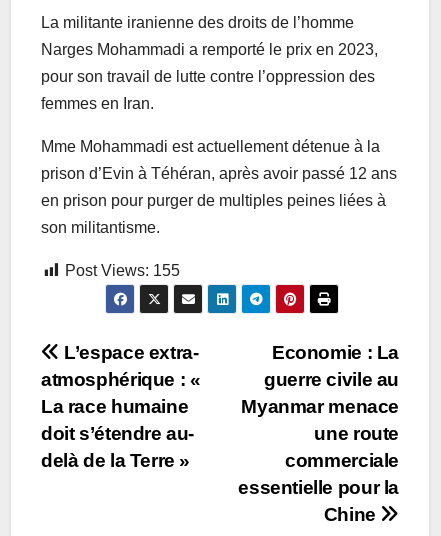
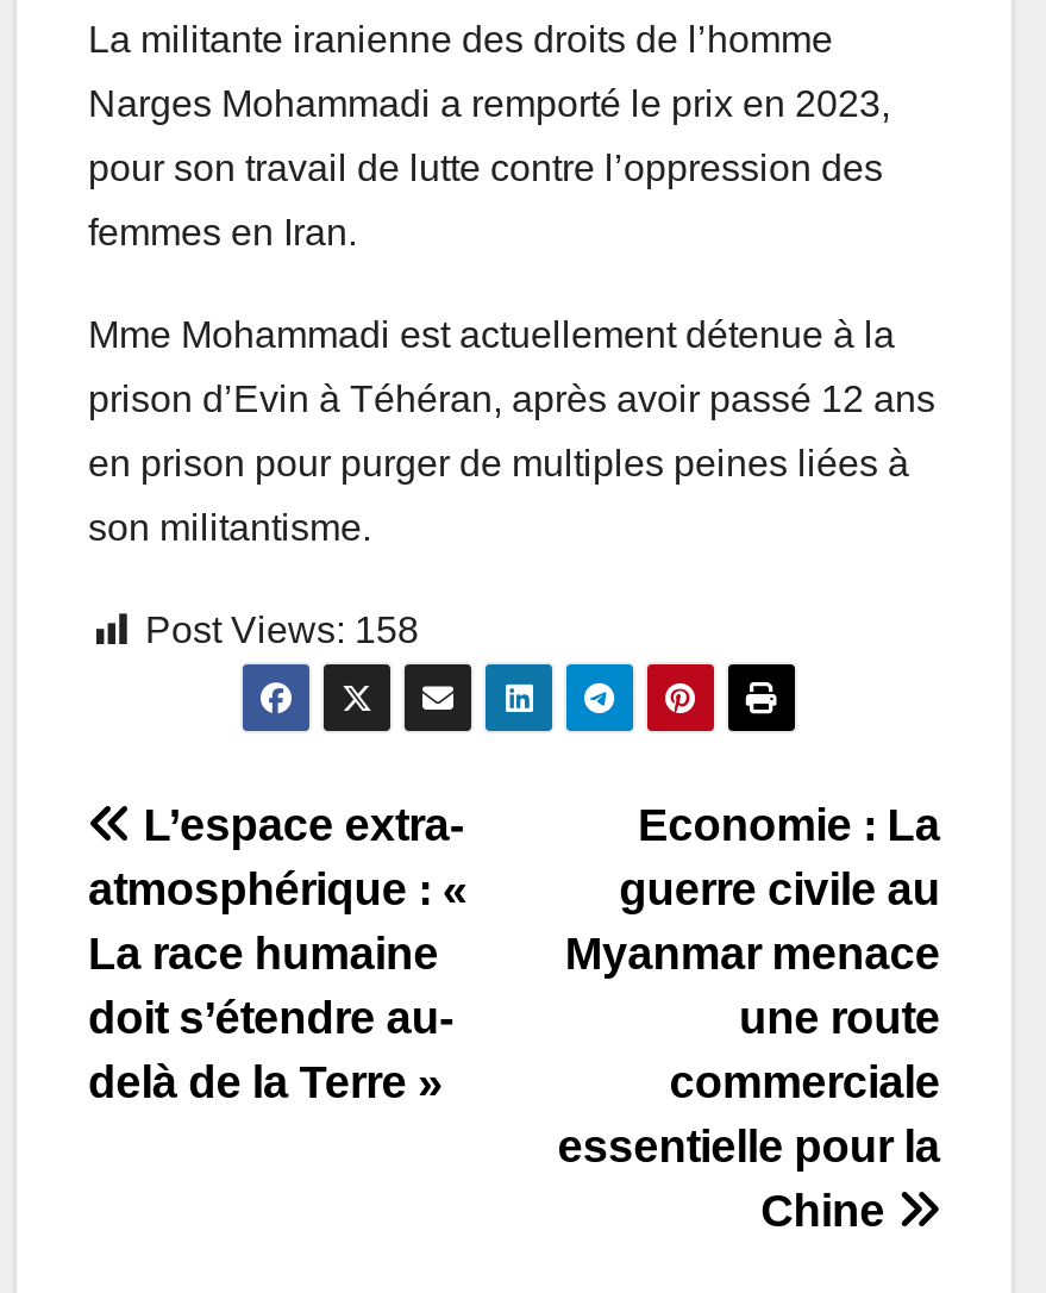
- Post Views: 155
+ Post Views: 158
